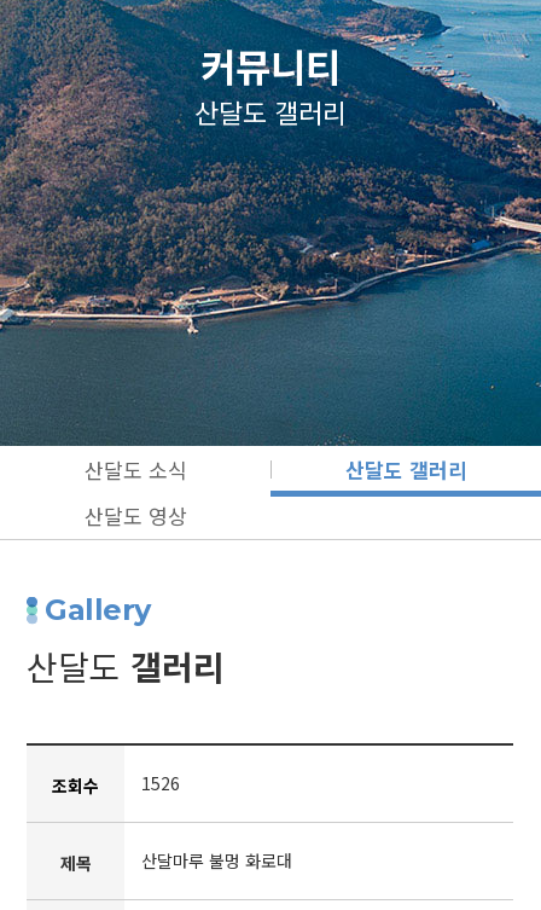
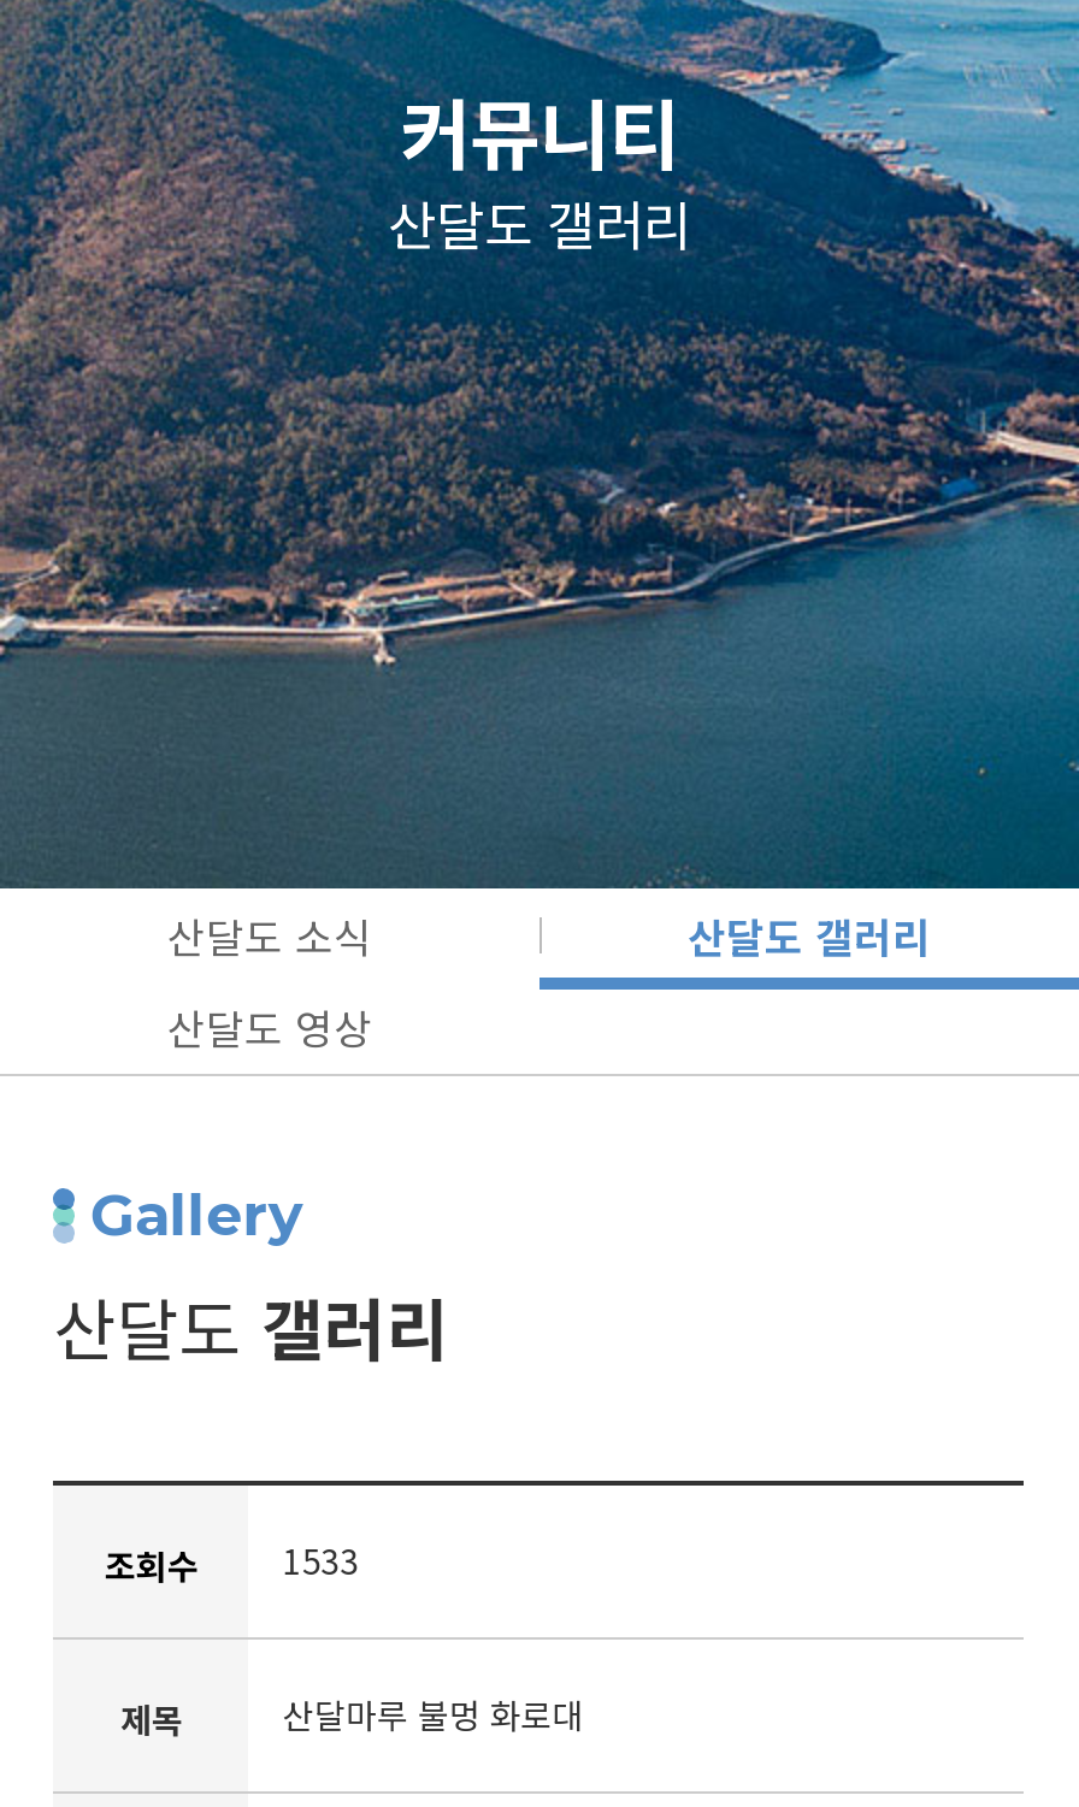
- 조회수 1526
+ 조회수 1533
